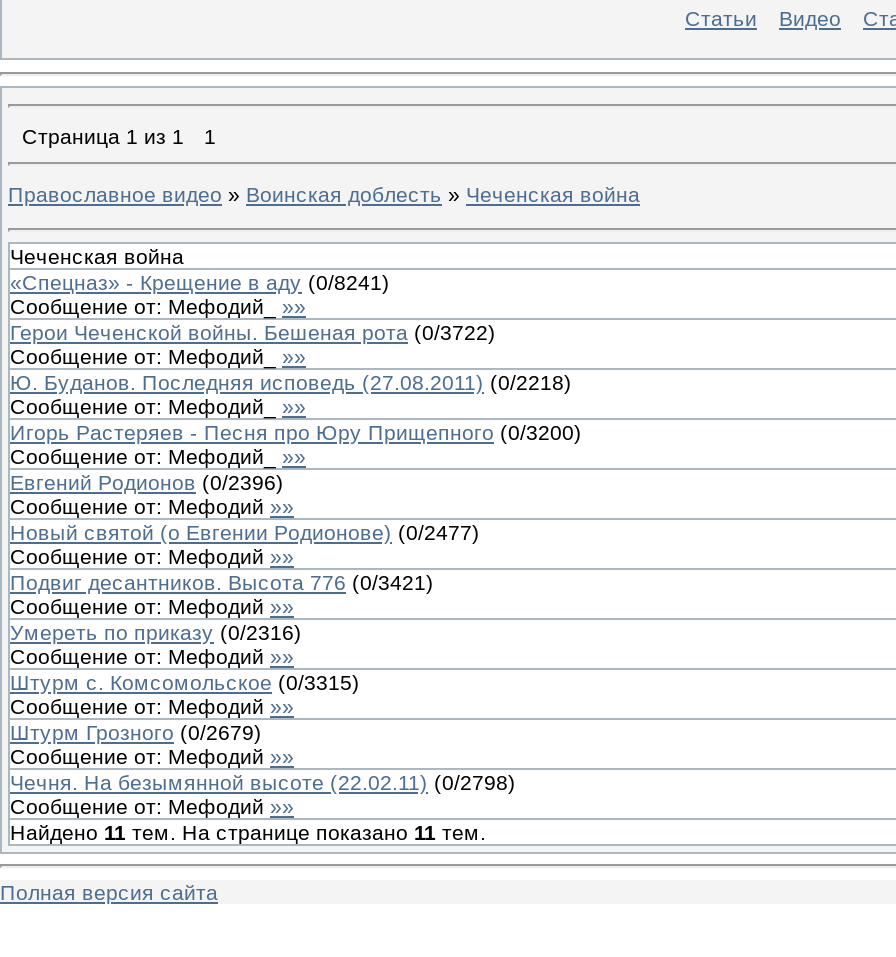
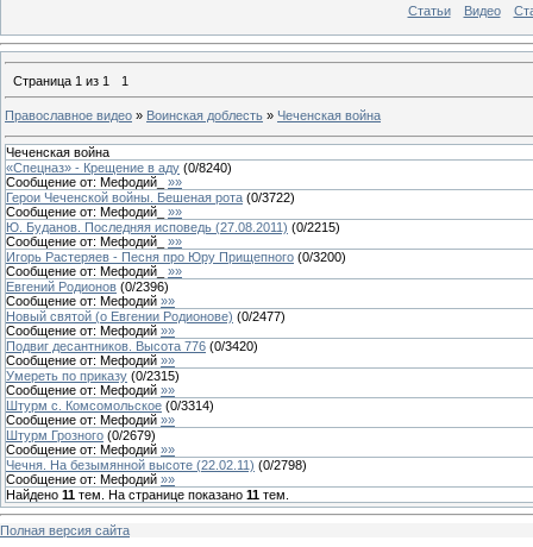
- «Спецназ» - Крещение в аду (0/8241)
+ «Спецназ» - Крещение в аду (0/8240)

- Ю. Буданов. Последняя исповедь (27.08.2011) (0/2218)
+ Ю. Буданов. Последняя исповедь (27.08.2011) (0/2215)

- Подвиг десантников. Высота 776 (0/3421)
+ Подвиг десантников. Высота 776 (0/3420)

- Умереть по приказу (0/2316)
+ Умереть по приказу (0/2315)

- Штурм с. Комсомольское (0/3315)
+ Штурм с. Комсомольское (0/3314)
